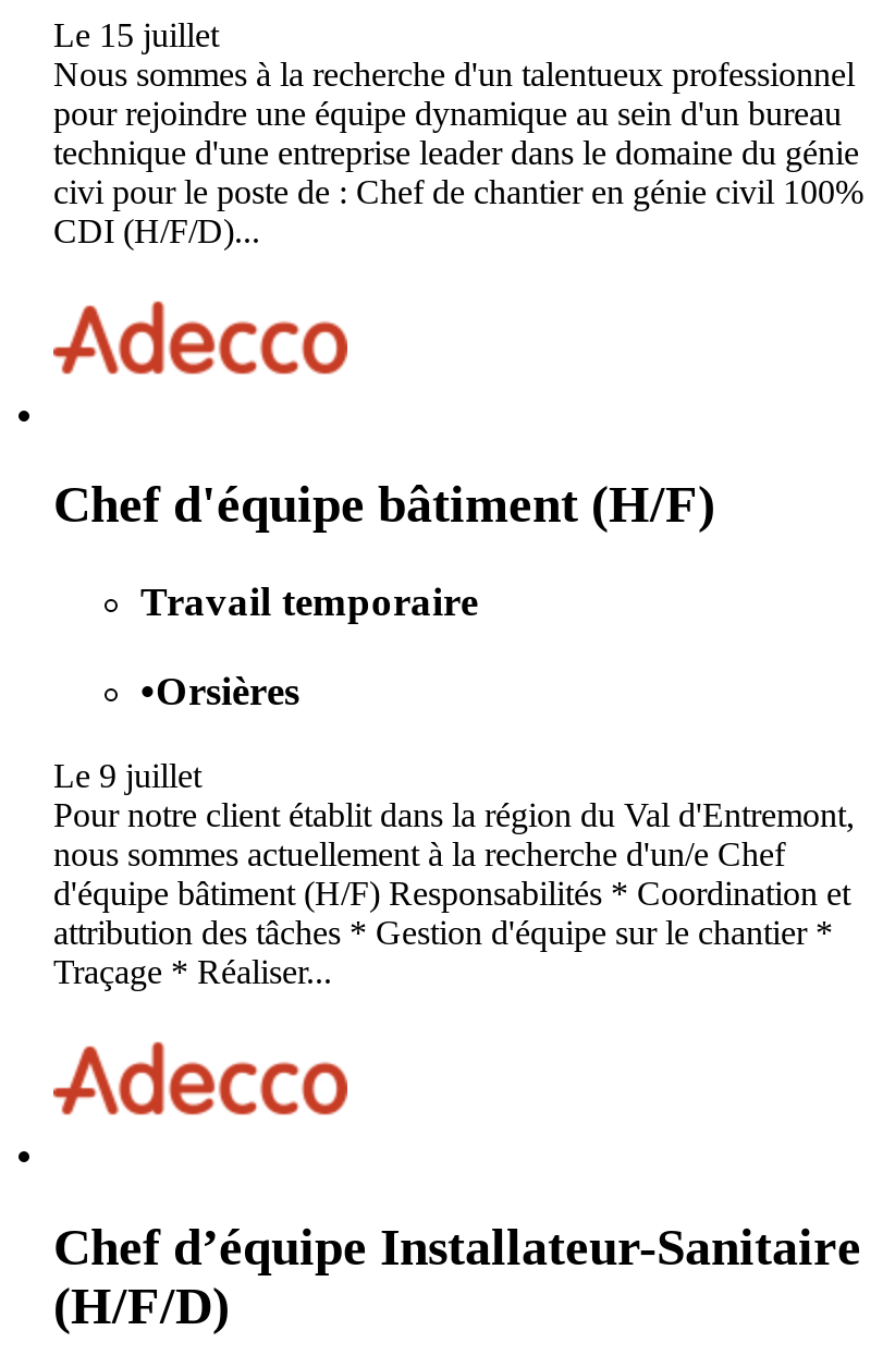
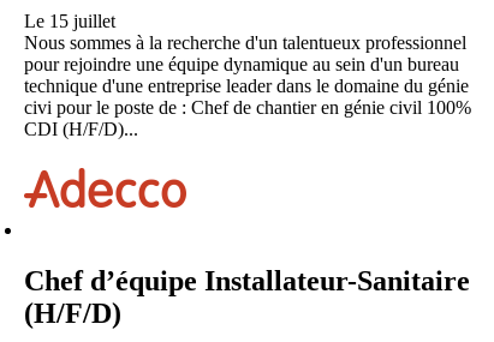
- Chef d'équipe bâtiment (H/F)
- Travail temporaire
- •Orsières
- Le 9 juillet
- Pour notre client établit dans la région du Val d'Entremont,
- nous sommes actuellement à la recherche d'un/e Chef
- d'équipe bâtiment (H/F) Responsabilités * Coordination et
- attribution des tâches * Gestion d'équipe sur le chantier *
- Traçage * Réaliser...
